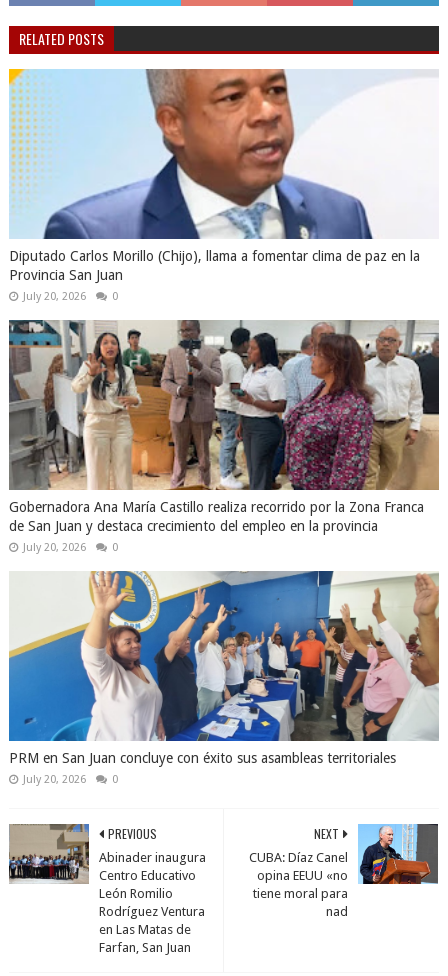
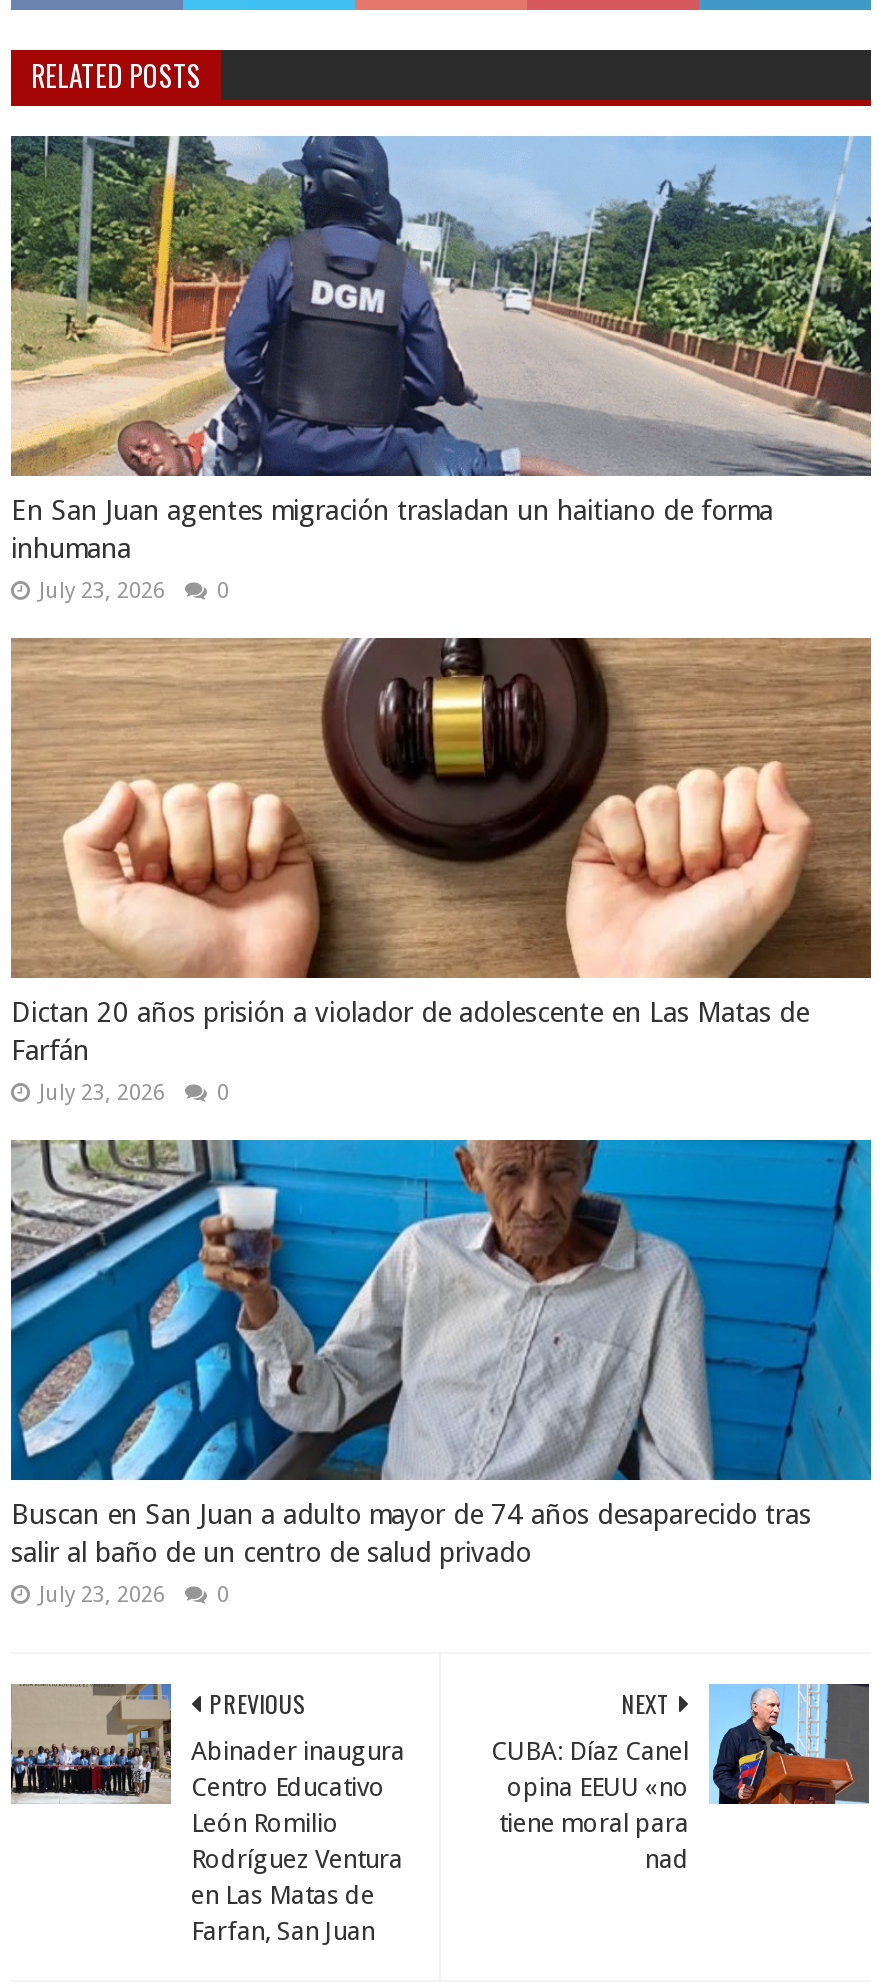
- [image]
- Diputado Carlos Morillo (Chijo), llama a fomentar clima de paz en la
- Provincia San Juan
- July 20, 2026
+ [image]
+ En San Juan agentes migración trasladan un haitiano de forma
+ inhumana
+ July 23, 2026

- [image]
- Gobernadora Ana María Castillo realiza recorrido por la Zona Franca
- de San Juan y destaca crecimiento del empleo en la provincia
- July 20, 2026
+ [image]
+ Dictan 20 años prisión a violador de adolescente en Las Matas de
+ Farfán
+ July 23, 2026

- [image]
- PRM en San Juan concluye con éxito sus asambleas territoriales
- July 20, 2026
+ [image]
+ Buscan en San Juan a adulto mayor de 74 años desaparecido tras
+ salir al baño de un centro de salud privado
+ July 23, 2026
